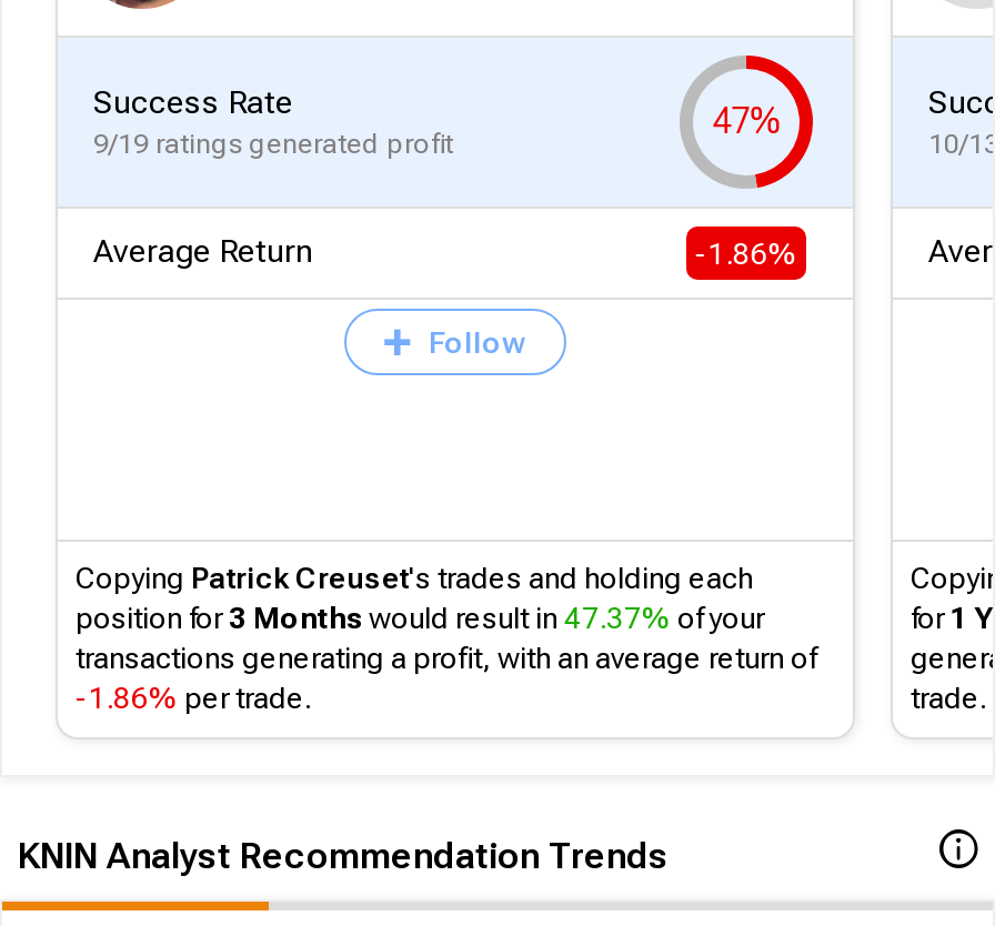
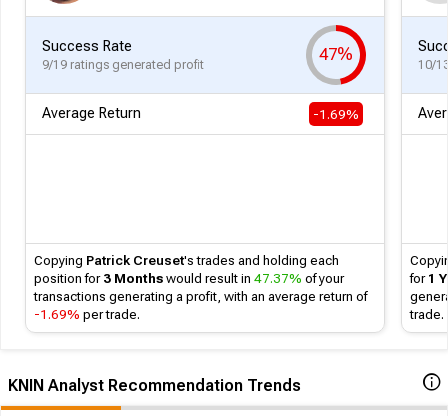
- -1.86%
- Follow
+ -1.69%

- -1.86% per trade.
+ -1.69% per trade.
